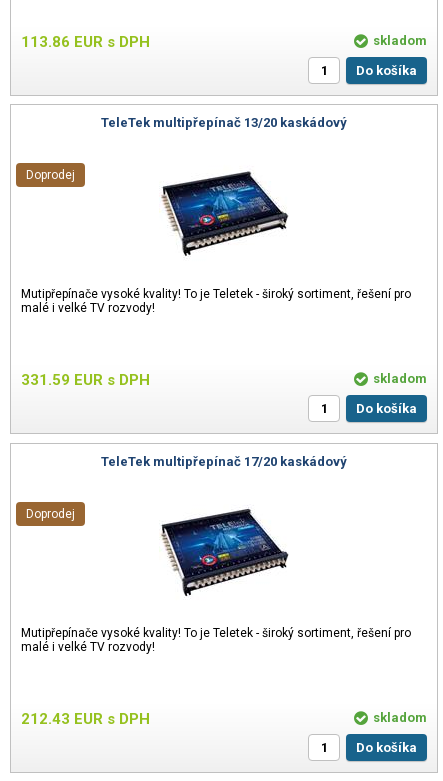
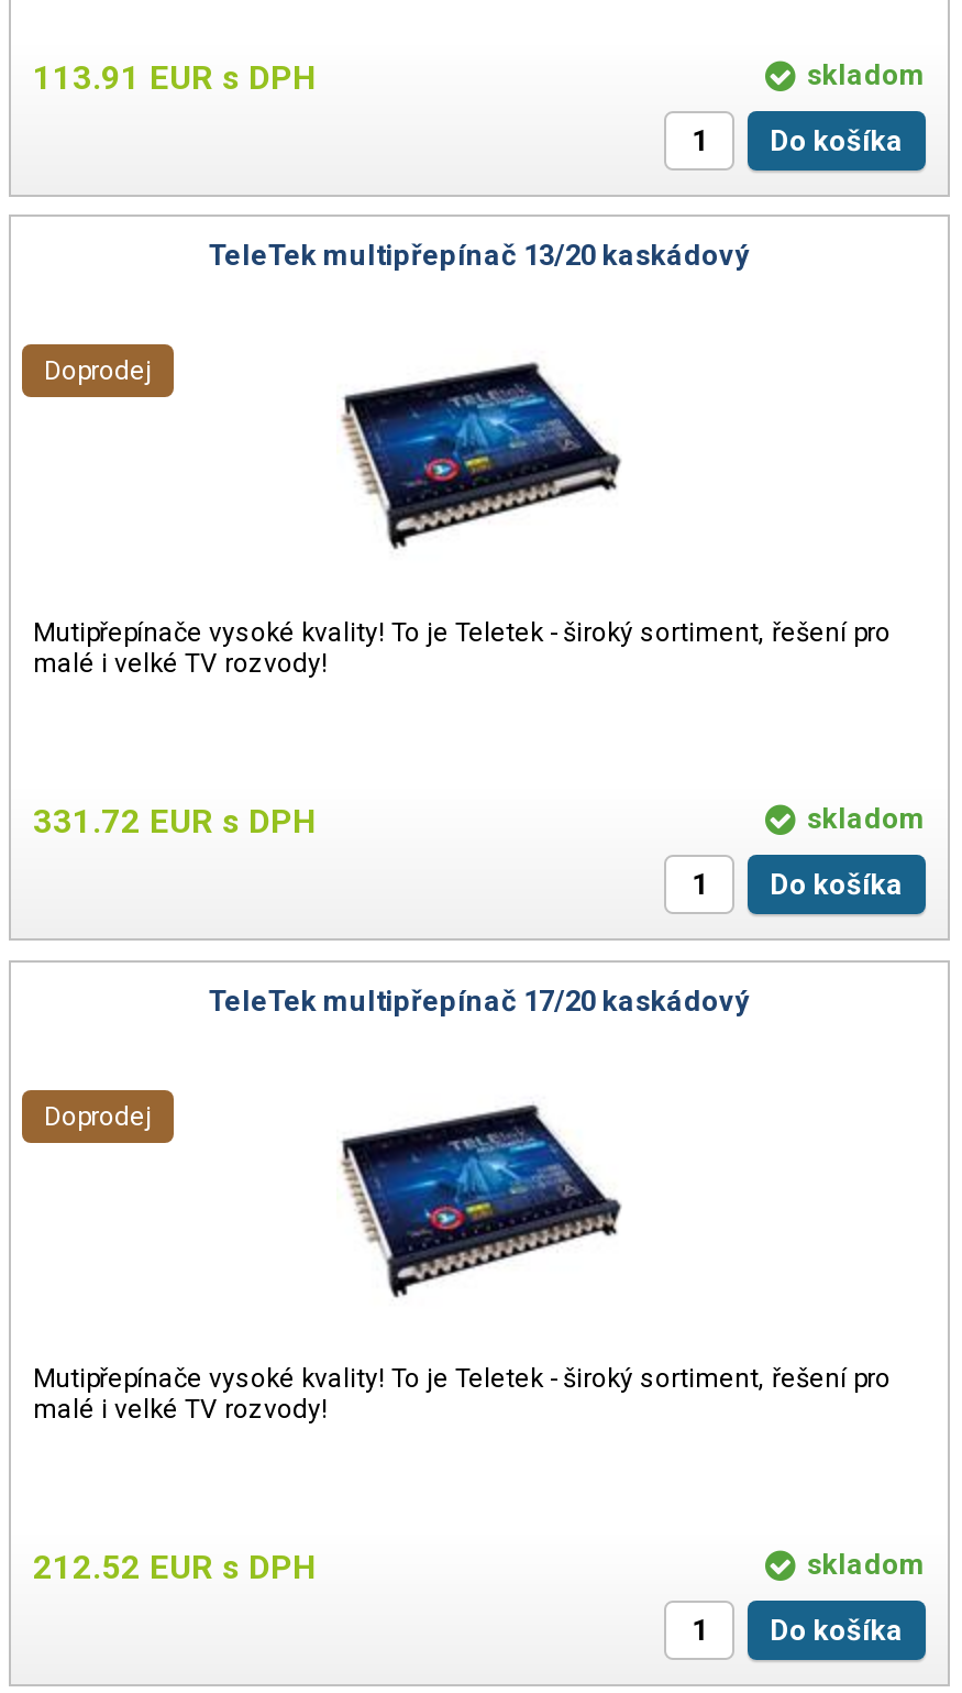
- 113.86 EUR s DPH
+ 113.91 EUR s DPH

- 331.59 EUR s DPH
+ 331.72 EUR s DPH

- 212.43 EUR s DPH
+ 212.52 EUR s DPH
